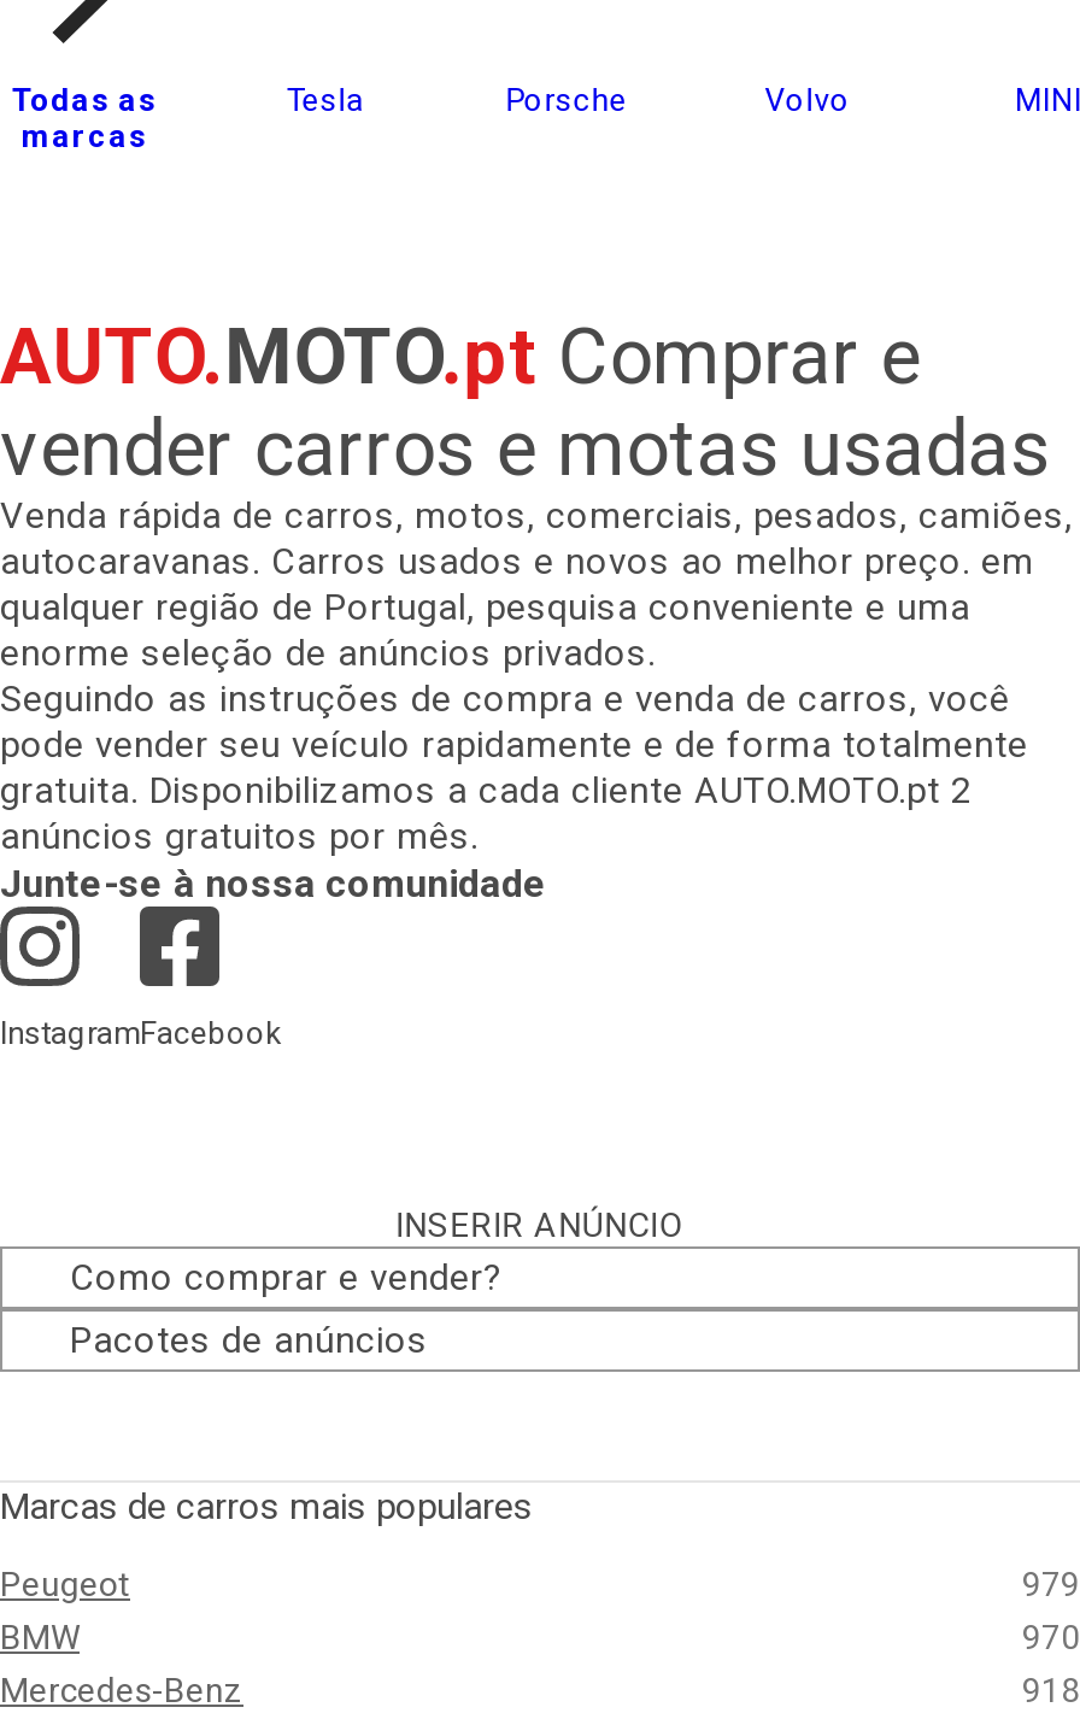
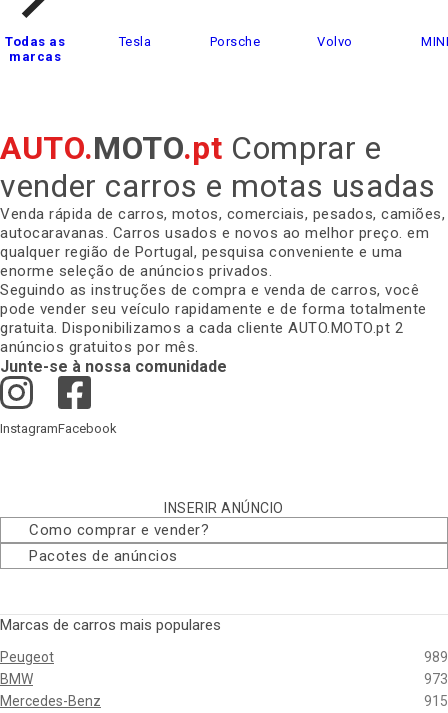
- 979
+ 989

- 970
+ 973

- 918
+ 915
